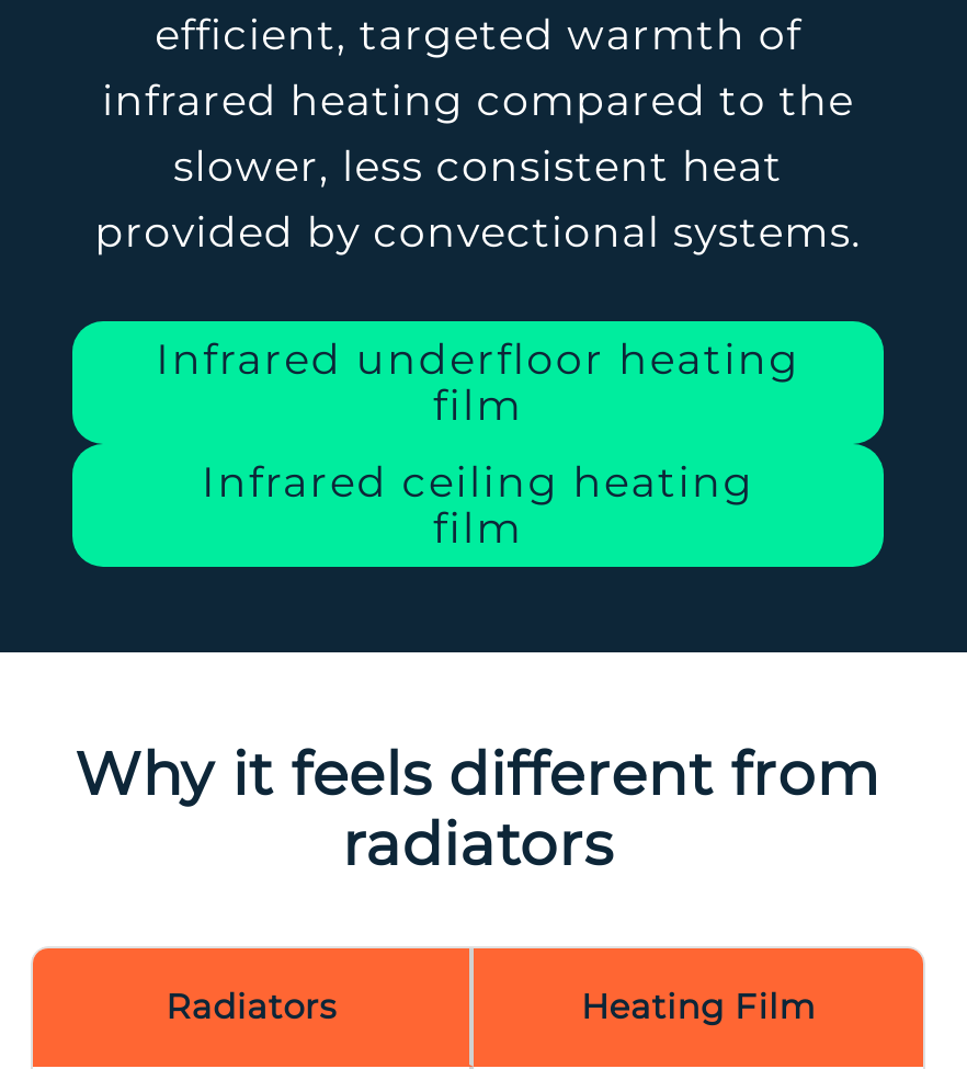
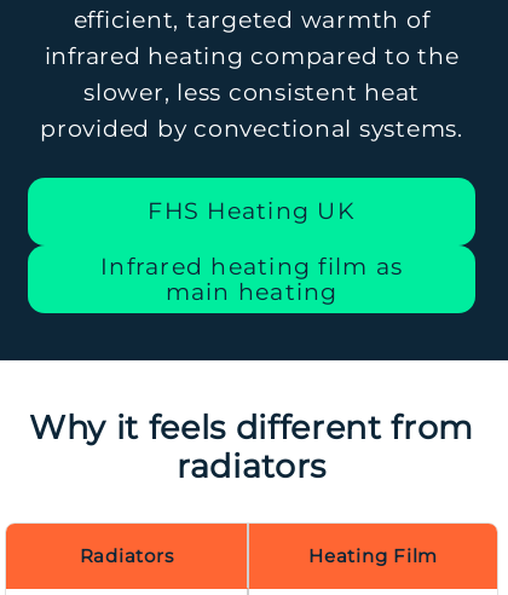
- Infrared underfloor heating
- film
+ FHS Heating UK

- Infrared ceiling heating
- film
+ Infrared heating film as
+ main heating
